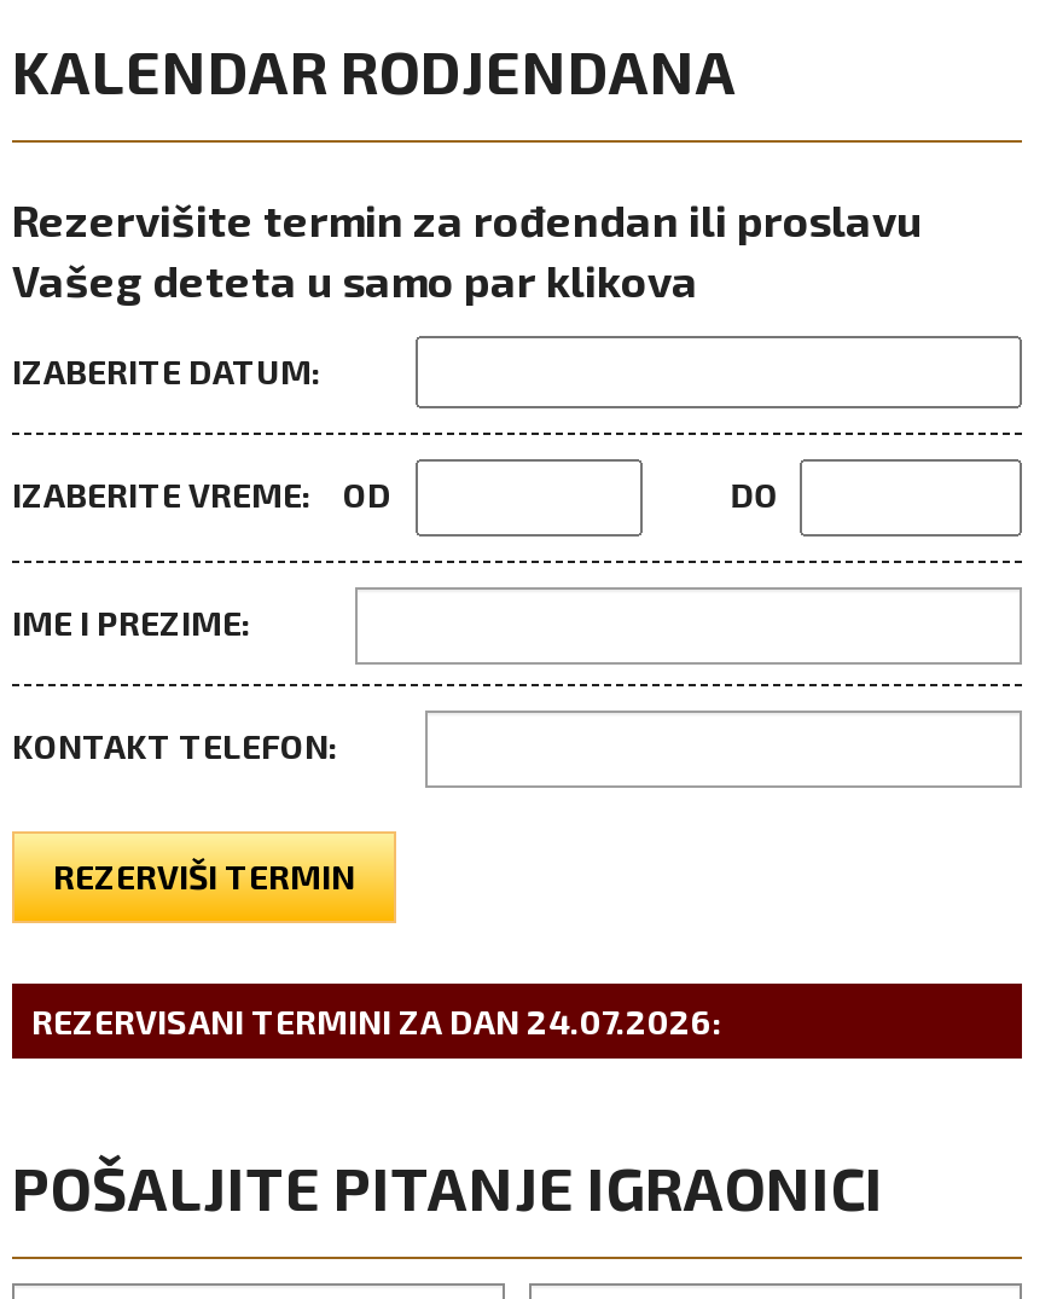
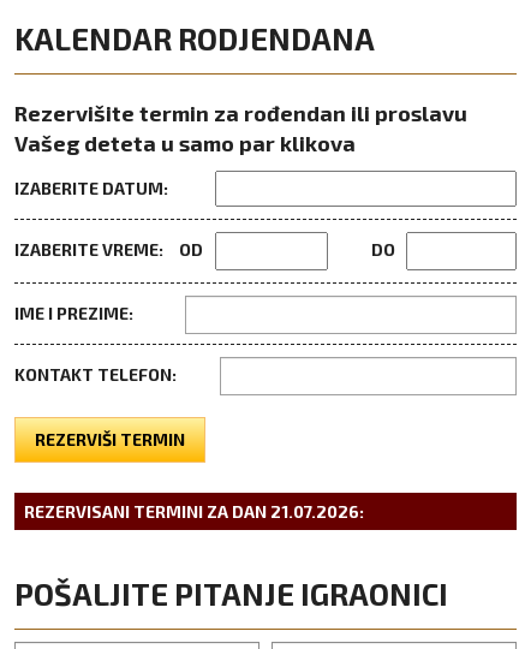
- REZERVISANI TERMINI ZA DAN 24.07.2026:
+ REZERVISANI TERMINI ZA DAN 21.07.2026:
